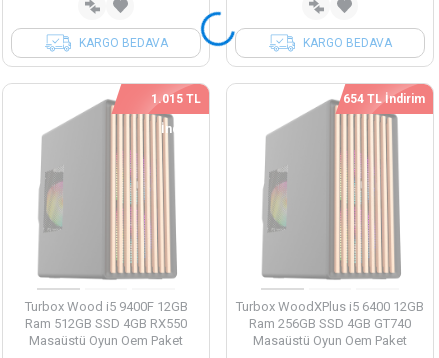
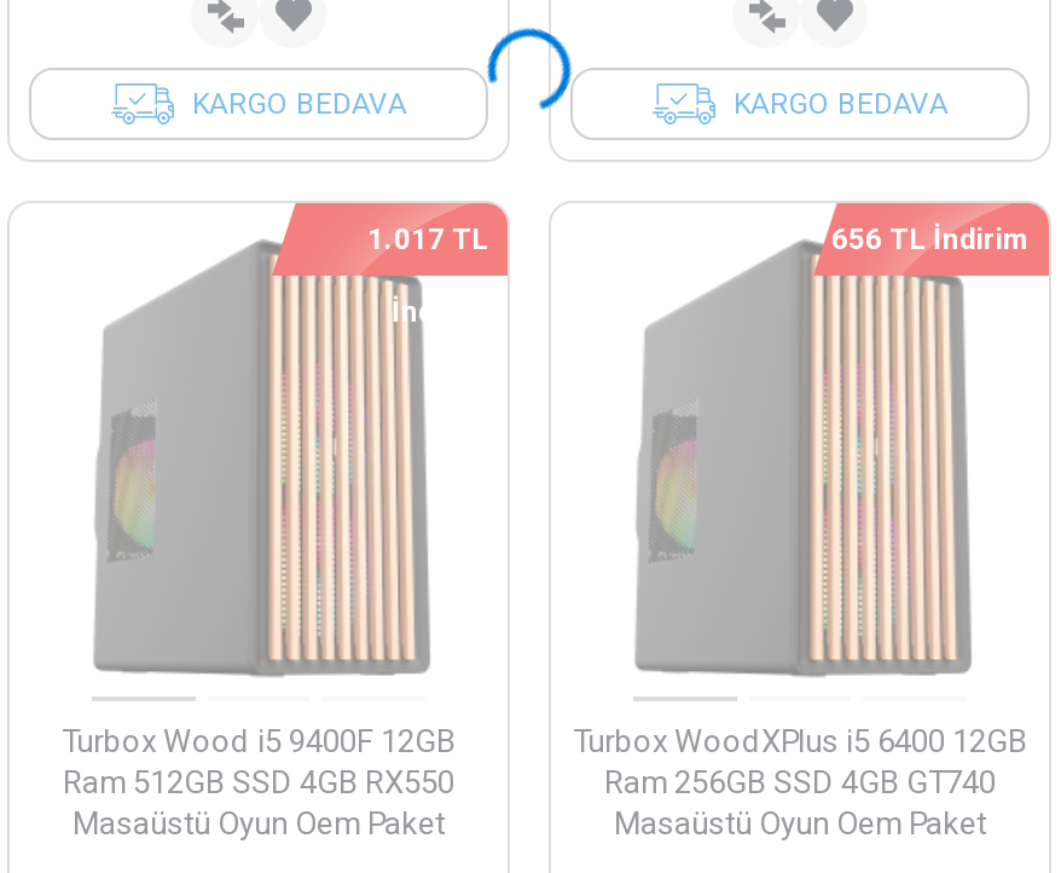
- [image]
+ [image]

- 1.015 TL
+ 1.017 TL

- 654 TL İndirim
+ 656 TL İndirim
